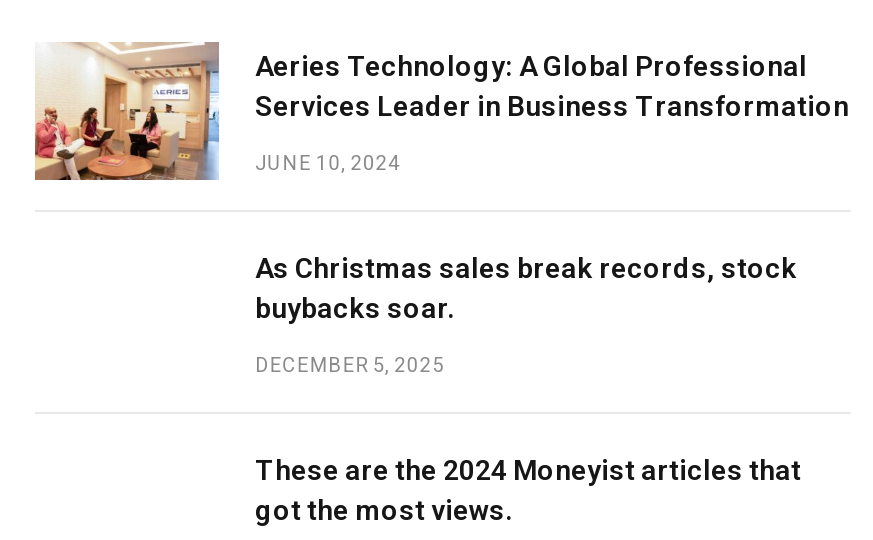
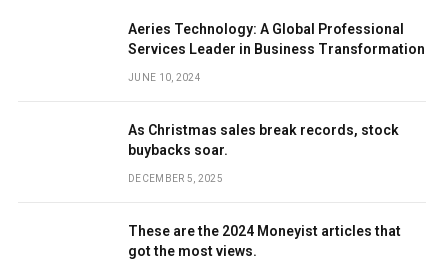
- [image]
